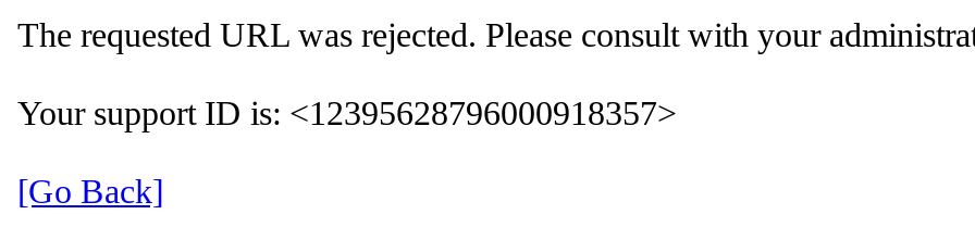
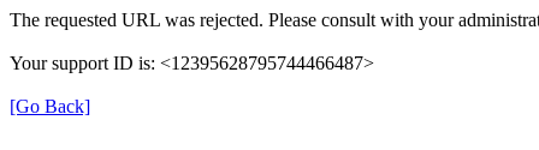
- Your support ID is: <12395628796000918357>
+ Your support ID is: <12395628795744466487>
